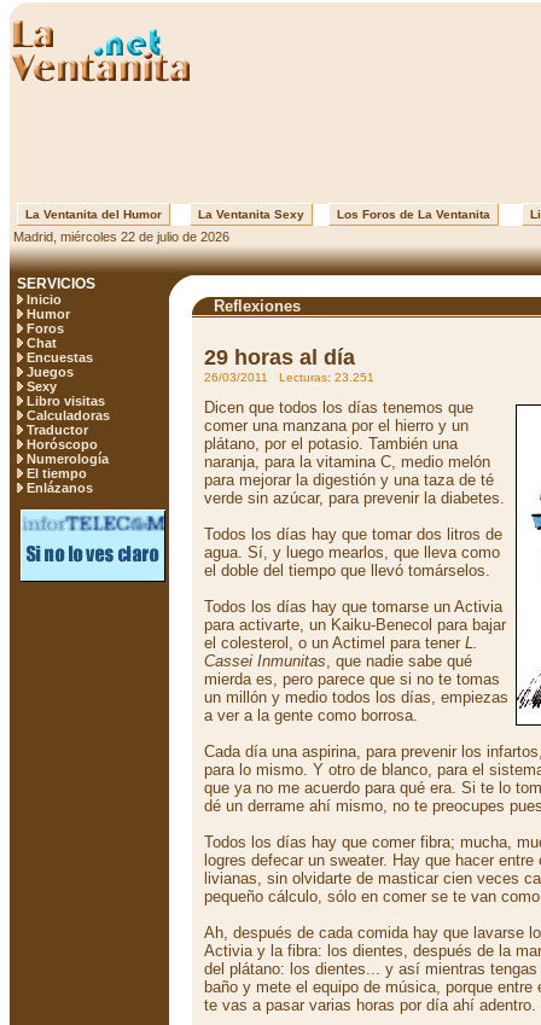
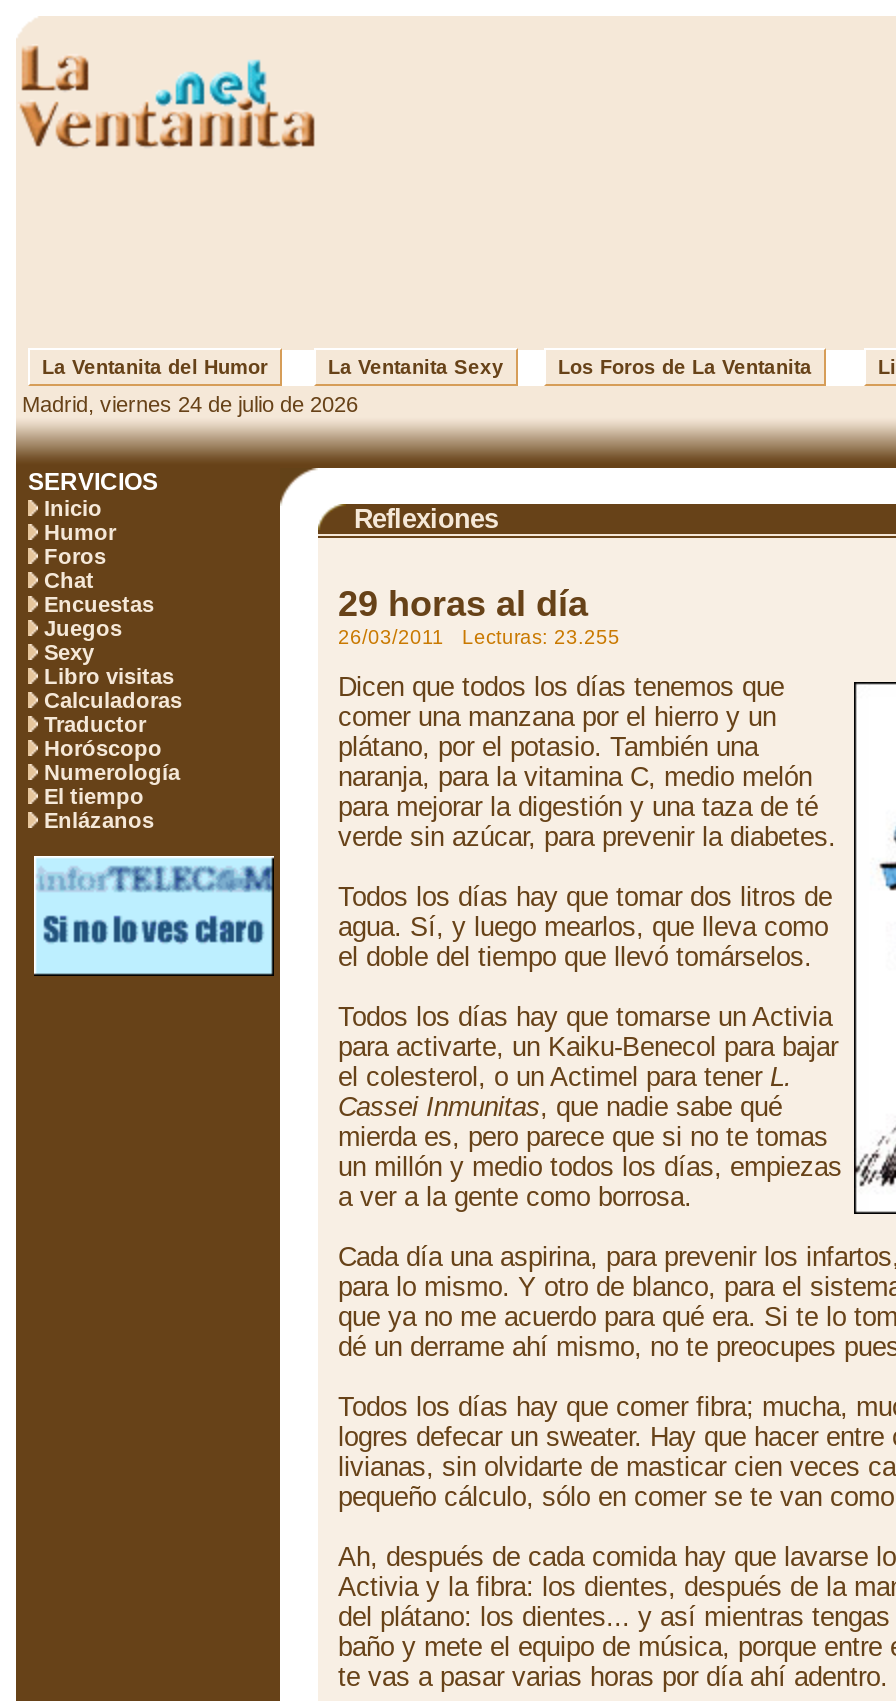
- Madrid, miércoles 22 de julio de 2026
+ Madrid, viernes 24 de julio de 2026

- 26/03/2011 Lecturas: 23.251
+ 26/03/2011 Lecturas: 23.255
